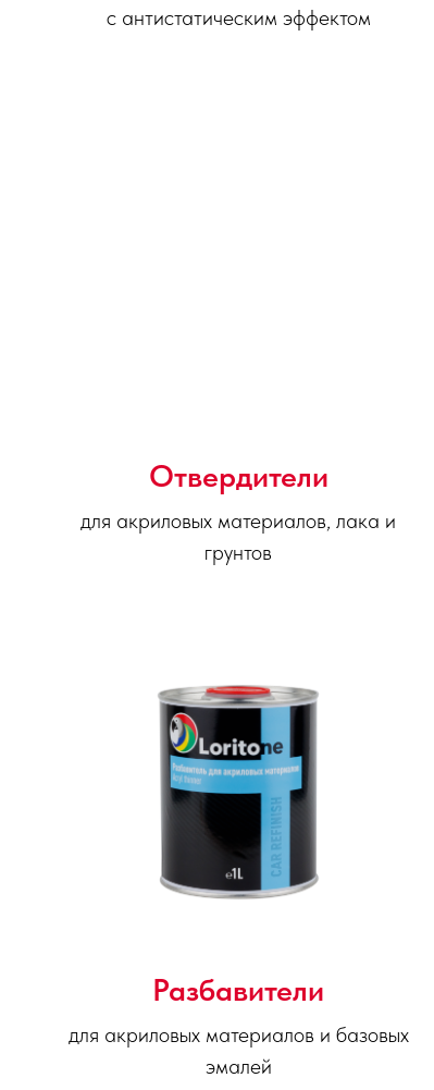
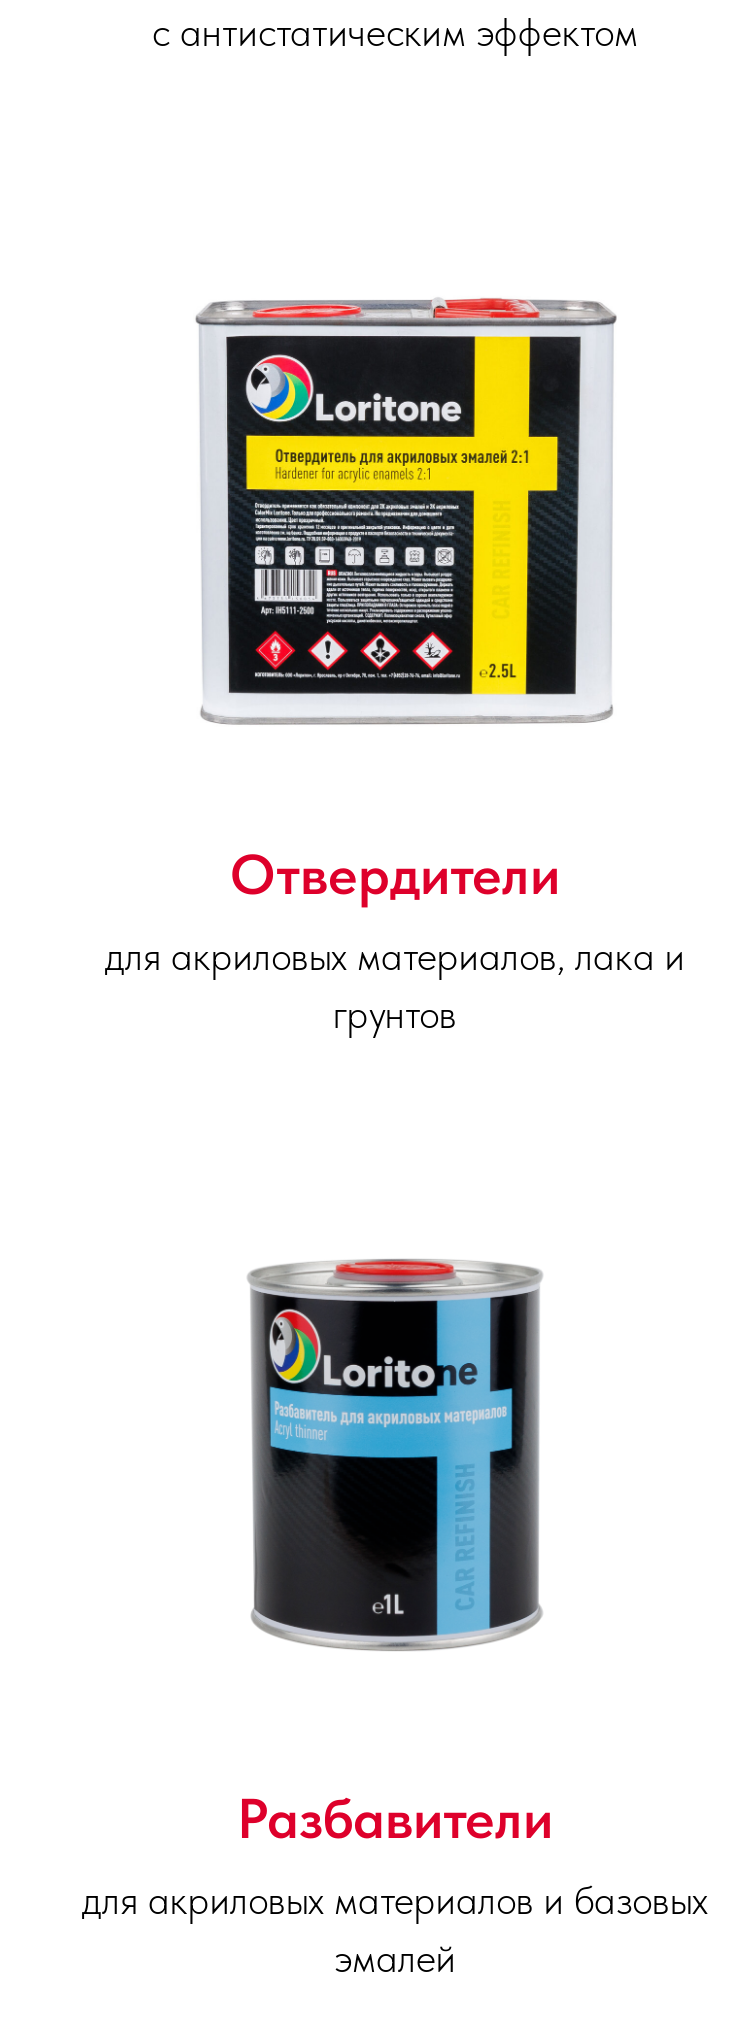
+ [image]
